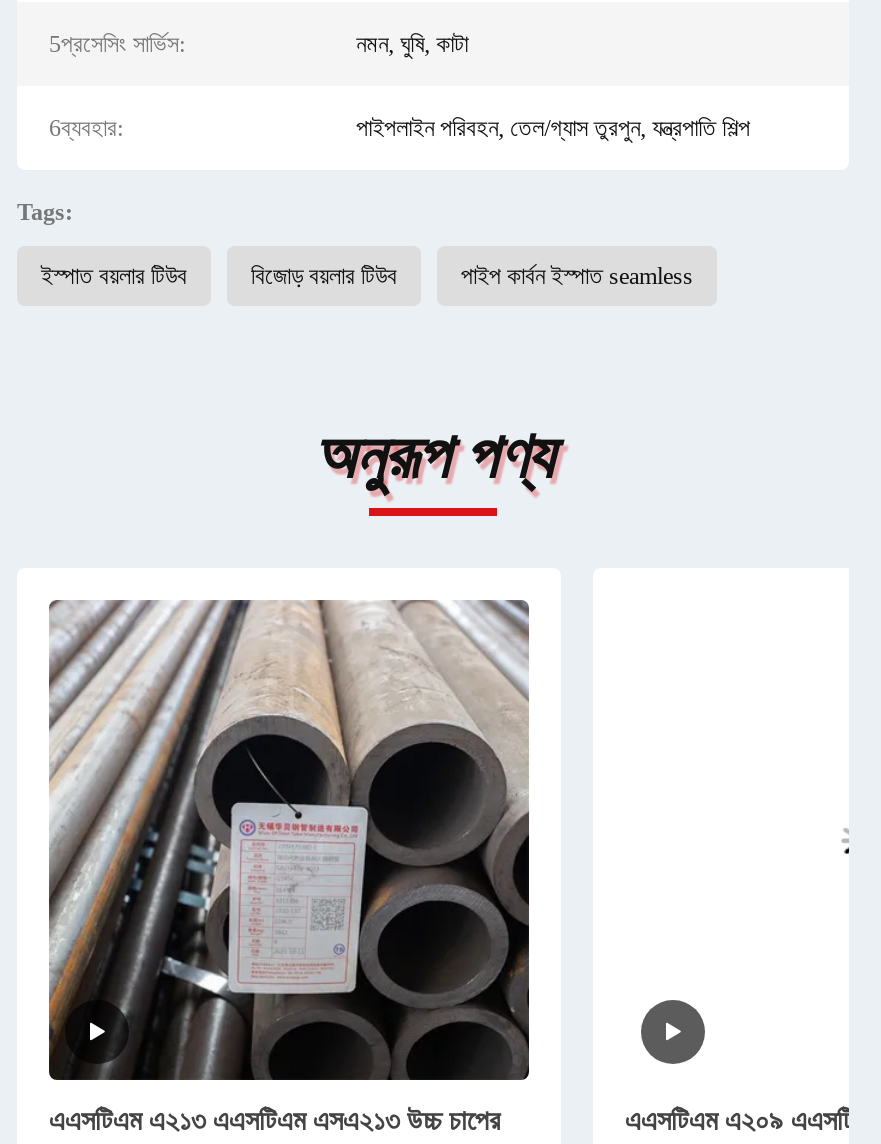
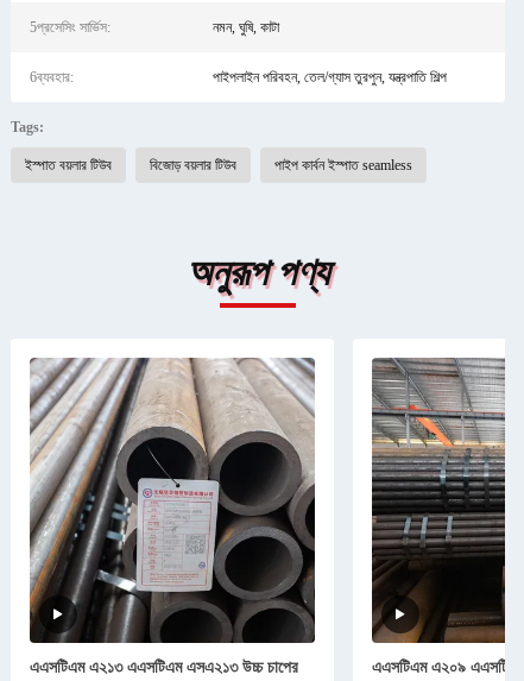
+ [image]
